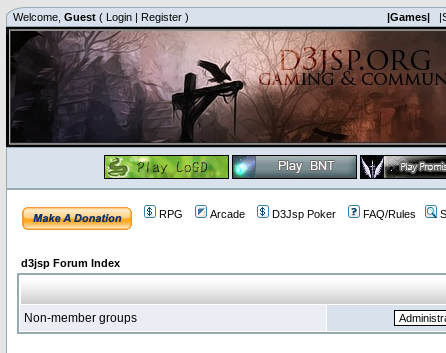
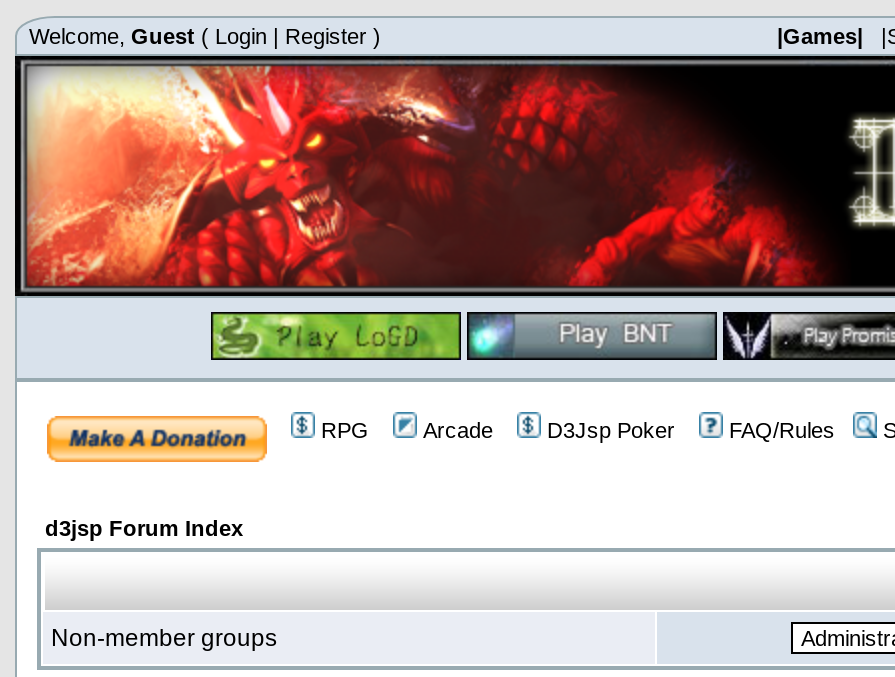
- [image]
+ [image]
